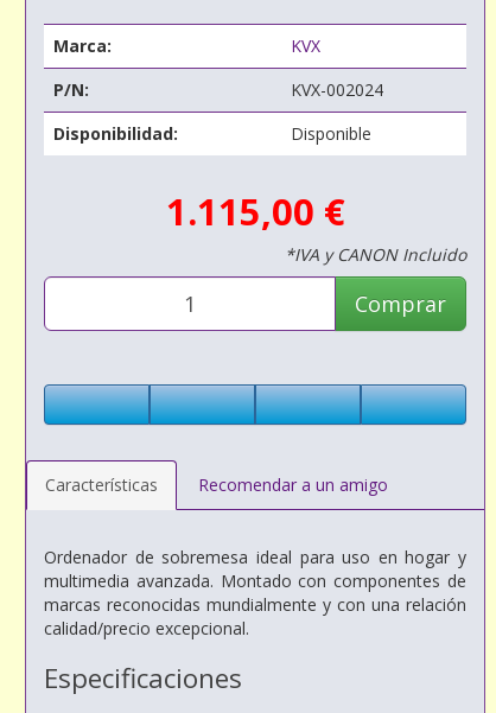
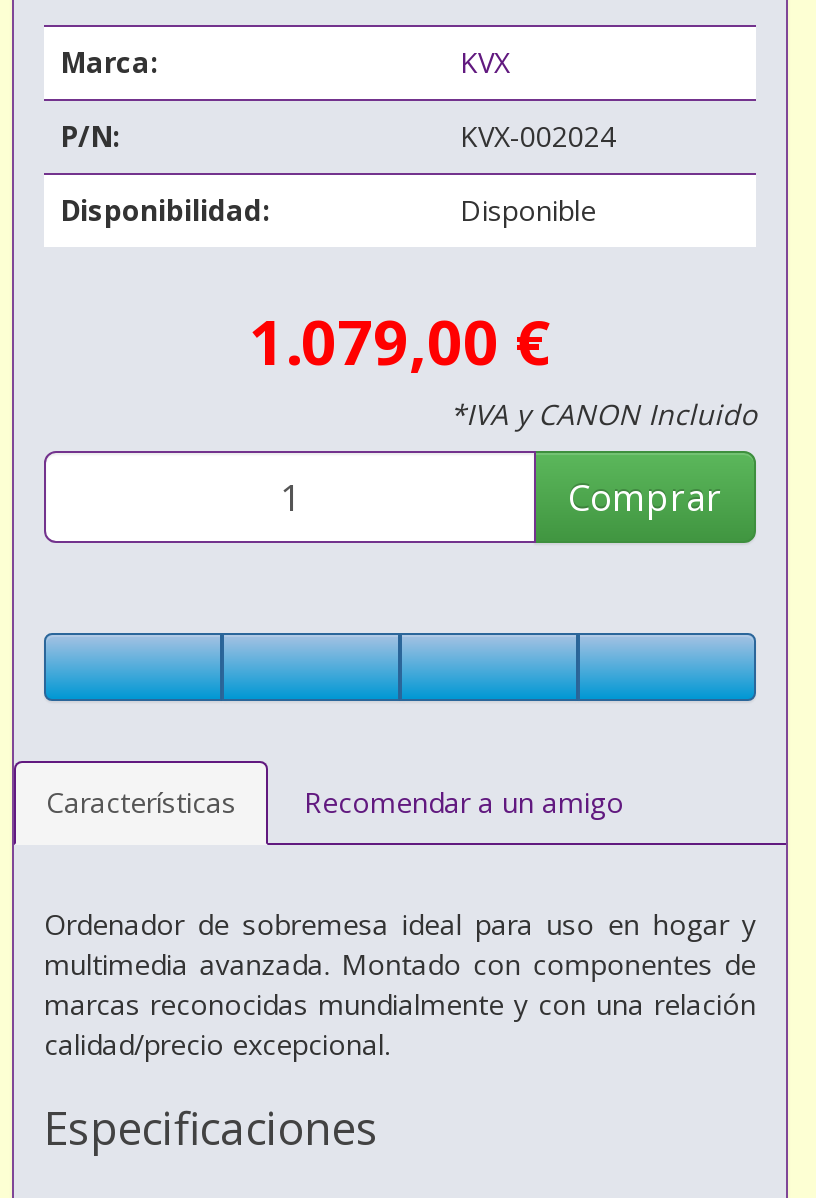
- 1.115,00 €
+ 1.079,00 €
